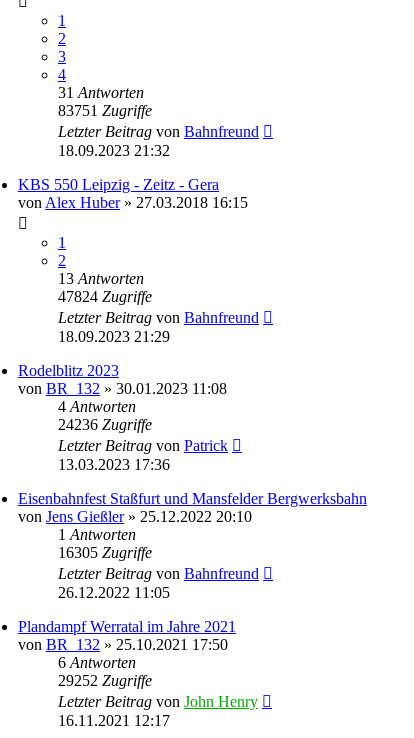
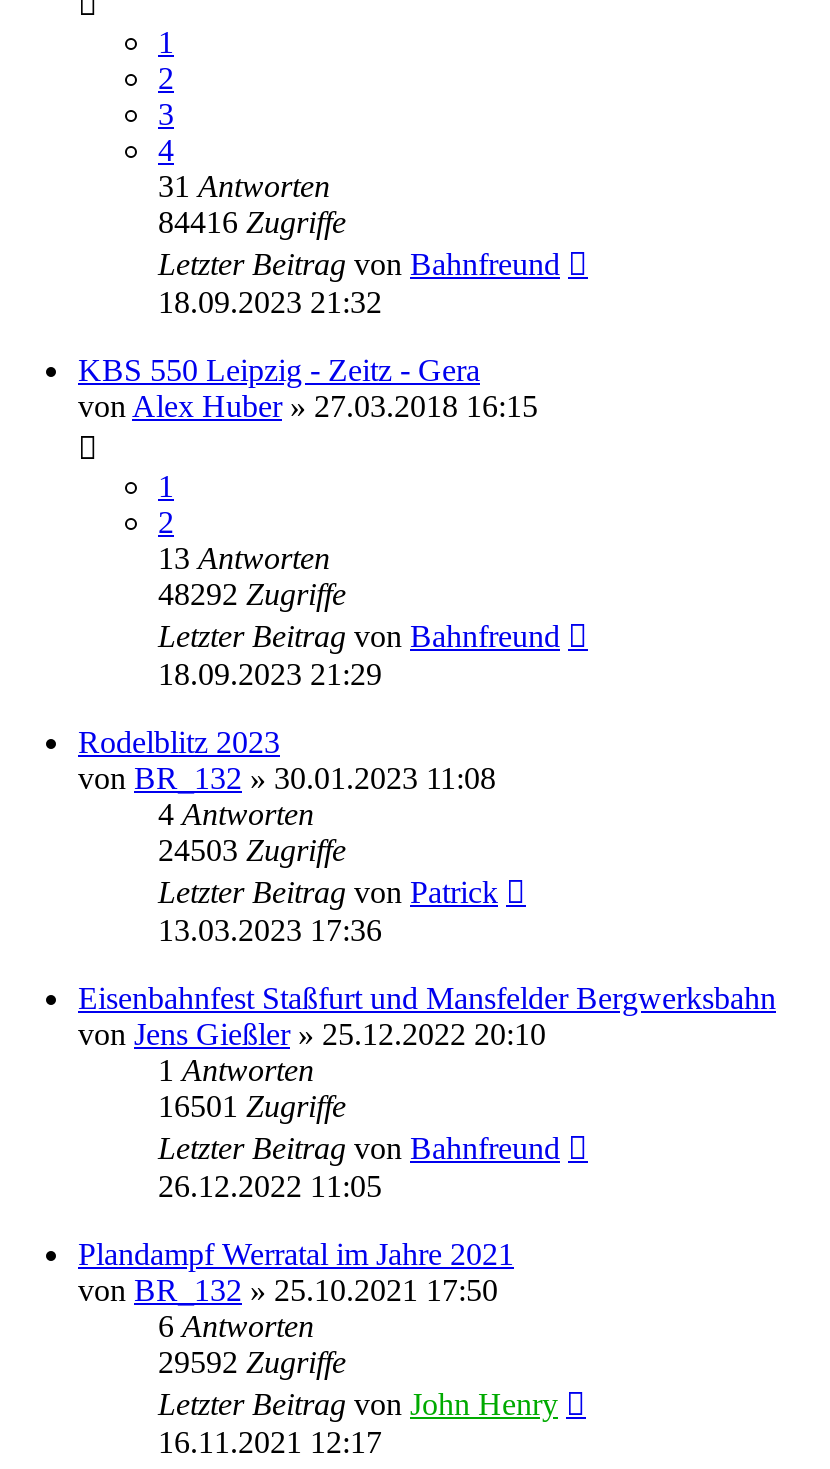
- 83751 Zugriffe
+ 84416 Zugriffe

- 47824 Zugriffe
+ 48292 Zugriffe

- 24236 Zugriffe
+ 24503 Zugriffe

- 16305 Zugriffe
+ 16501 Zugriffe

- 29252 Zugriffe
+ 29592 Zugriffe
